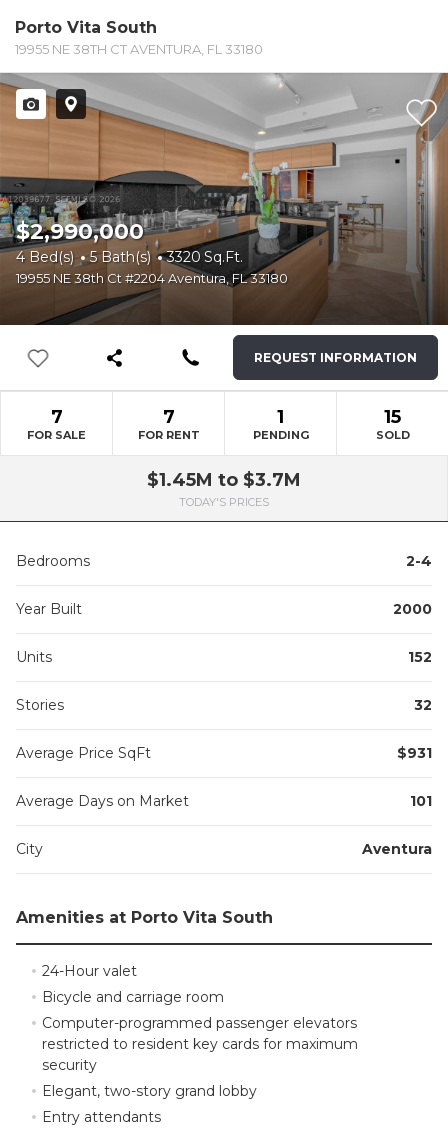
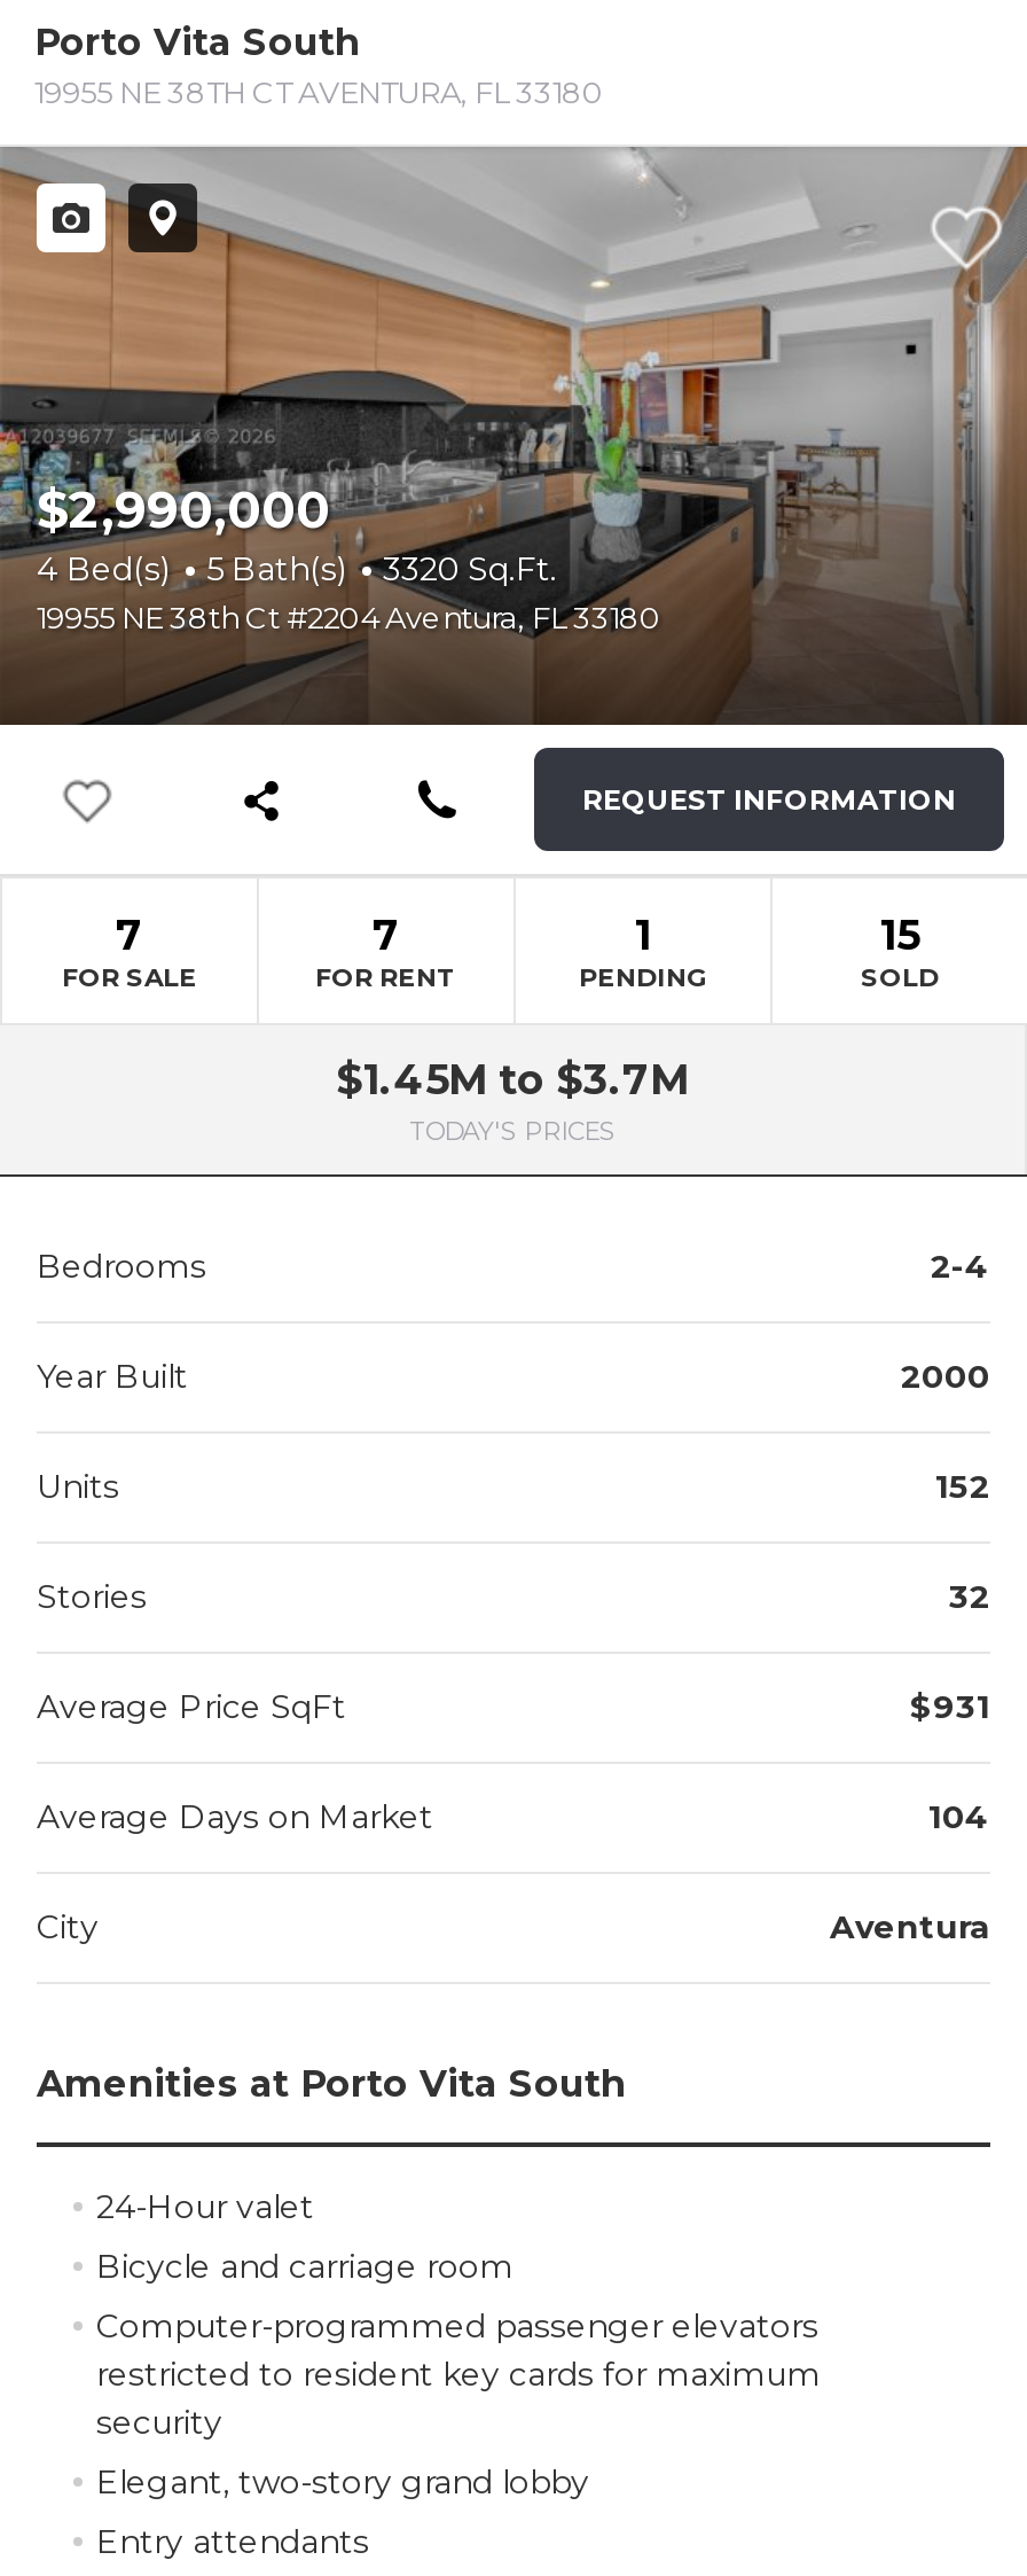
- 101
+ 104
